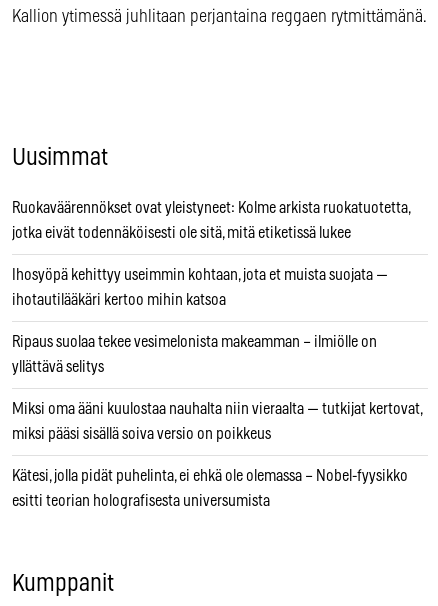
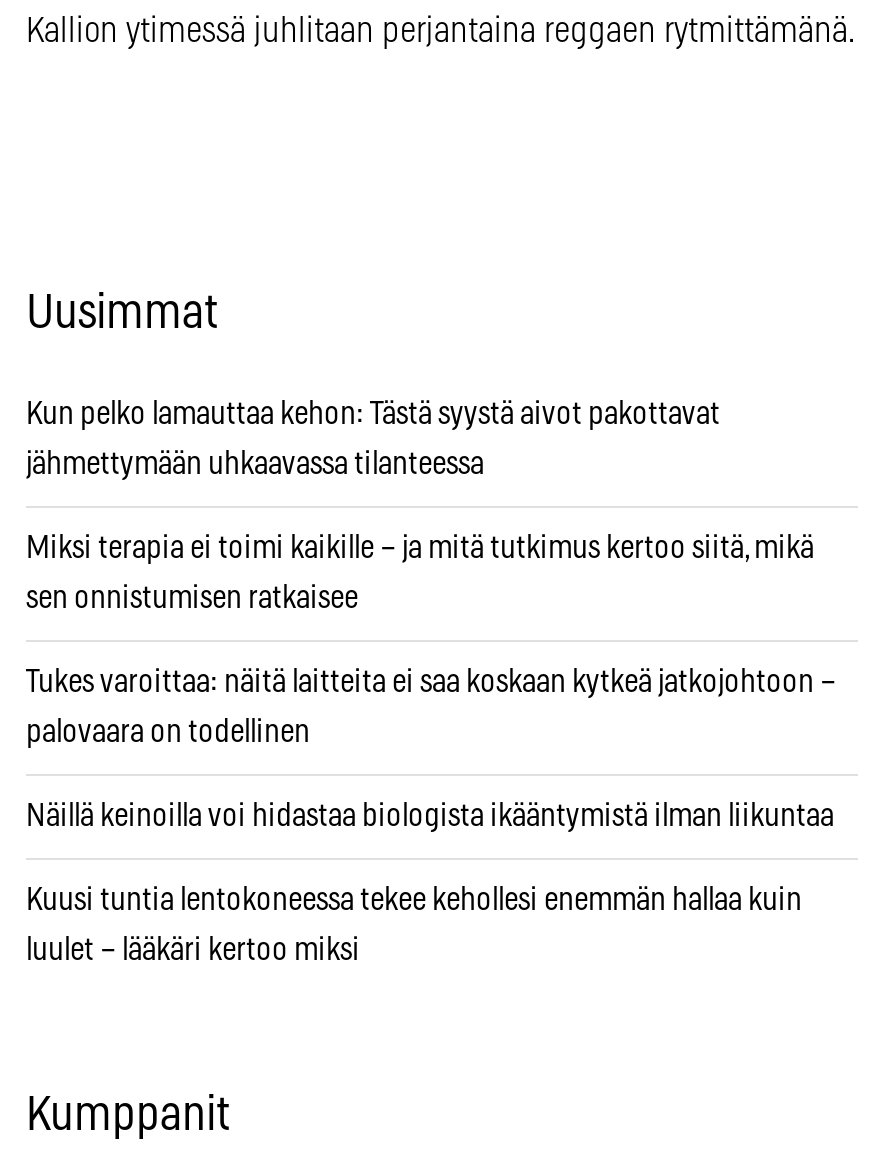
- Ruokaväärennökset ovat yleistyneet: Kolme arkista ruokatuotetta,
- jotka eivät todennäköisesti ole sitä, mitä etiketissä lukee
- Ihosyöpä kehittyy useimmin kohtaan, jota et muista suojata —
- ihotautilääkäri kertoo mihin katsoa
- Ripaus suolaa tekee vesimelonista makeamman – ilmiölle on
- yllättävä selitys
- Miksi oma ääni kuulostaa nauhalta niin vieraalta — tutkijat kertovat,
- miksi pääsi sisällä soiva versio on poikkeus
- Kätesi, jolla pidät puhelinta, ei ehkä ole olemassa – Nobel-fyysikko
- esitti teorian holografisesta universumista
+ Kun pelko lamauttaa kehon: Tästä syystä aivot pakottavat
+ jähmettymään uhkaavassa tilanteessa
+ Miksi terapia ei toimi kaikille – ja mitä tutkimus kertoo siitä, mikä
+ sen onnistumisen ratkaisee
+ Tukes varoittaa: näitä laitteita ei saa koskaan kytkeä jatkojohtoon –
+ palovaara on todellinen
+ Näillä keinoilla voi hidastaa biologista ikääntymistä ilman liikuntaa
+ Kuusi tuntia lentokoneessa tekee kehollesi enemmän hallaa kuin
+ luulet – lääkäri kertoo miksi
